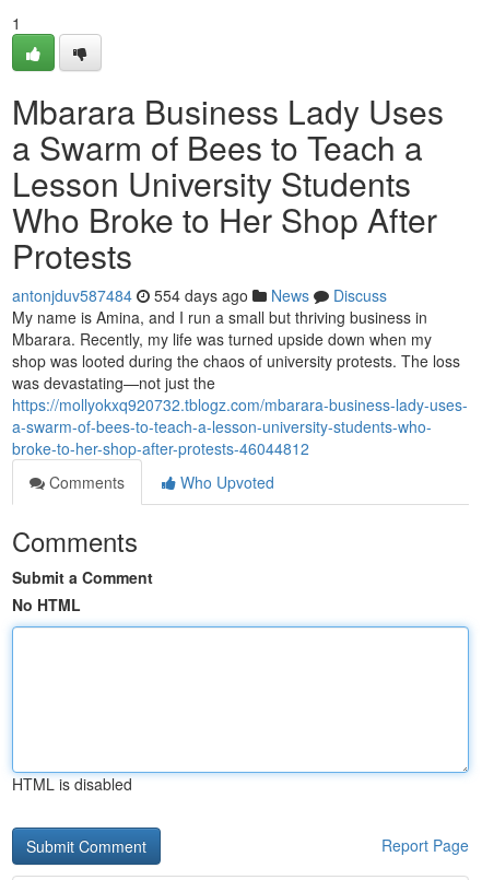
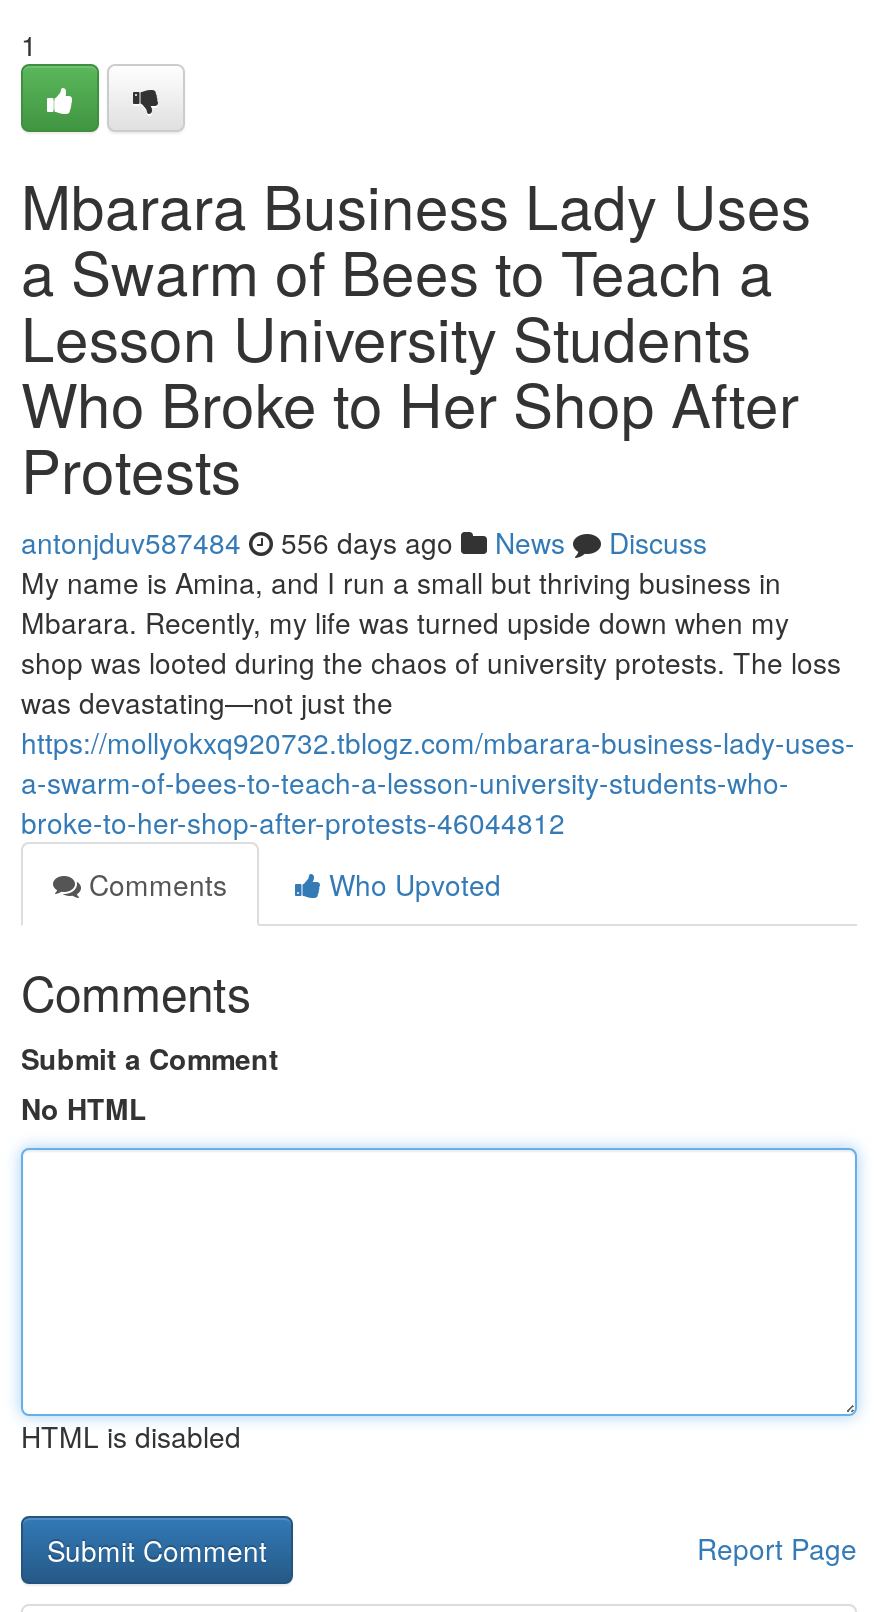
- antonjduv587484 554 days ago News Discuss
+ antonjduv587484 556 days ago News Discuss
